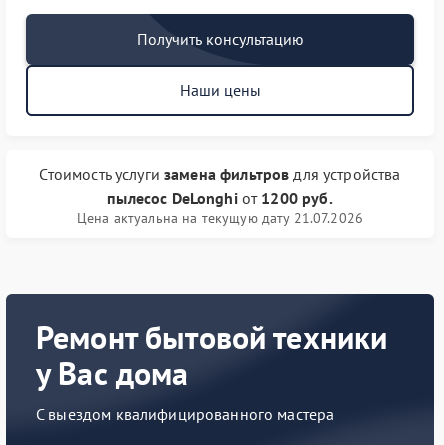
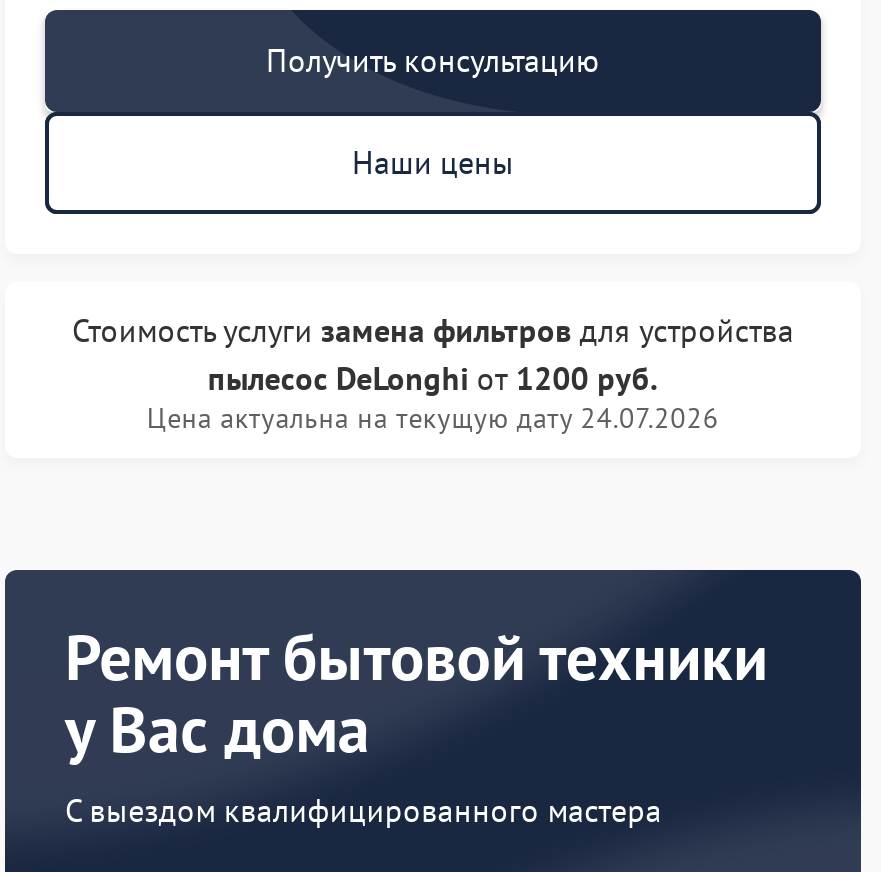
- Цена актуальна на текущую дату 21.07.2026
+ Цена актуальна на текущую дату 24.07.2026
